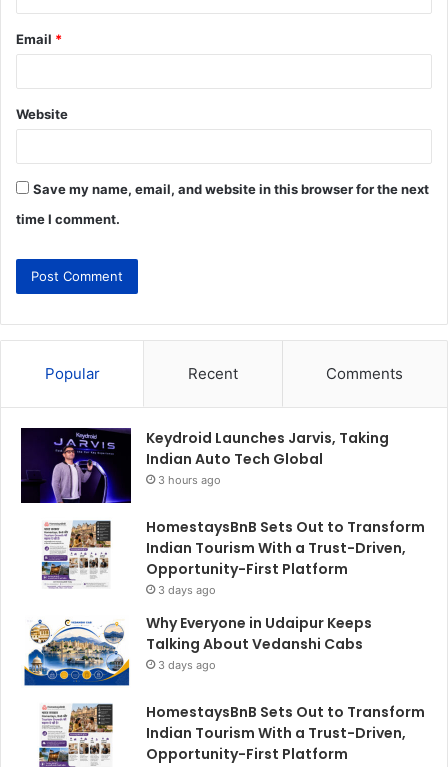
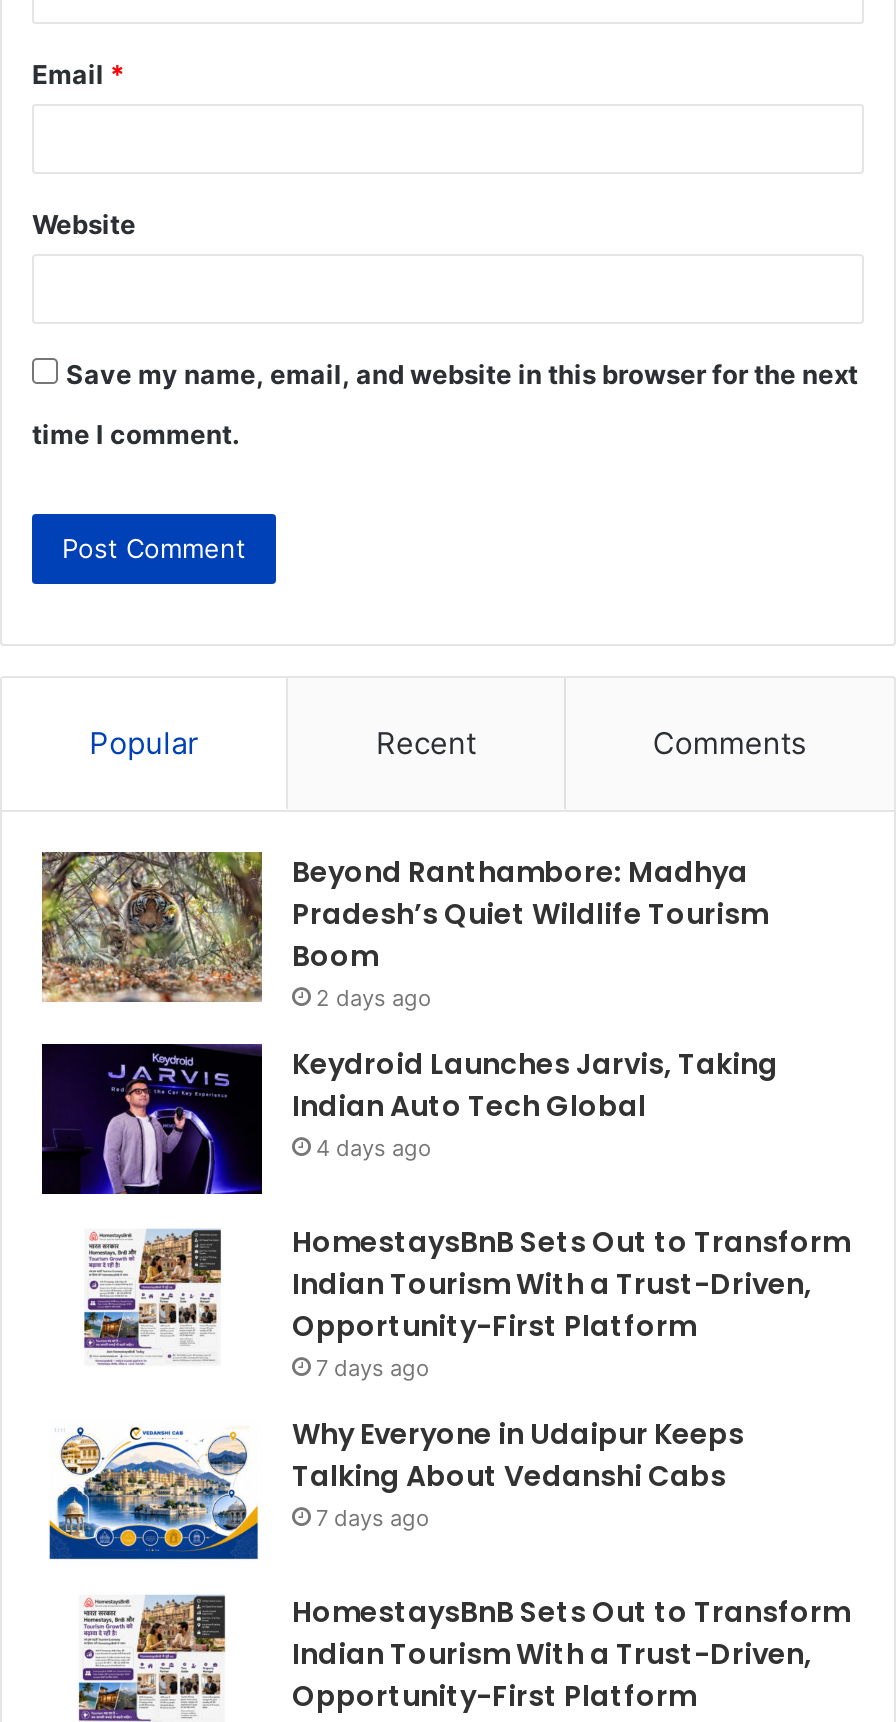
+ [image]
+ Beyond Ranthambore: Madhya
+ Pradesh’s Quiet Wildlife Tourism
+ Boom
+ 2 days ago

- 3 hours ago
+ 4 days ago

- 3 days ago
+ 7 days ago

- 3 days ago
+ 7 days ago
